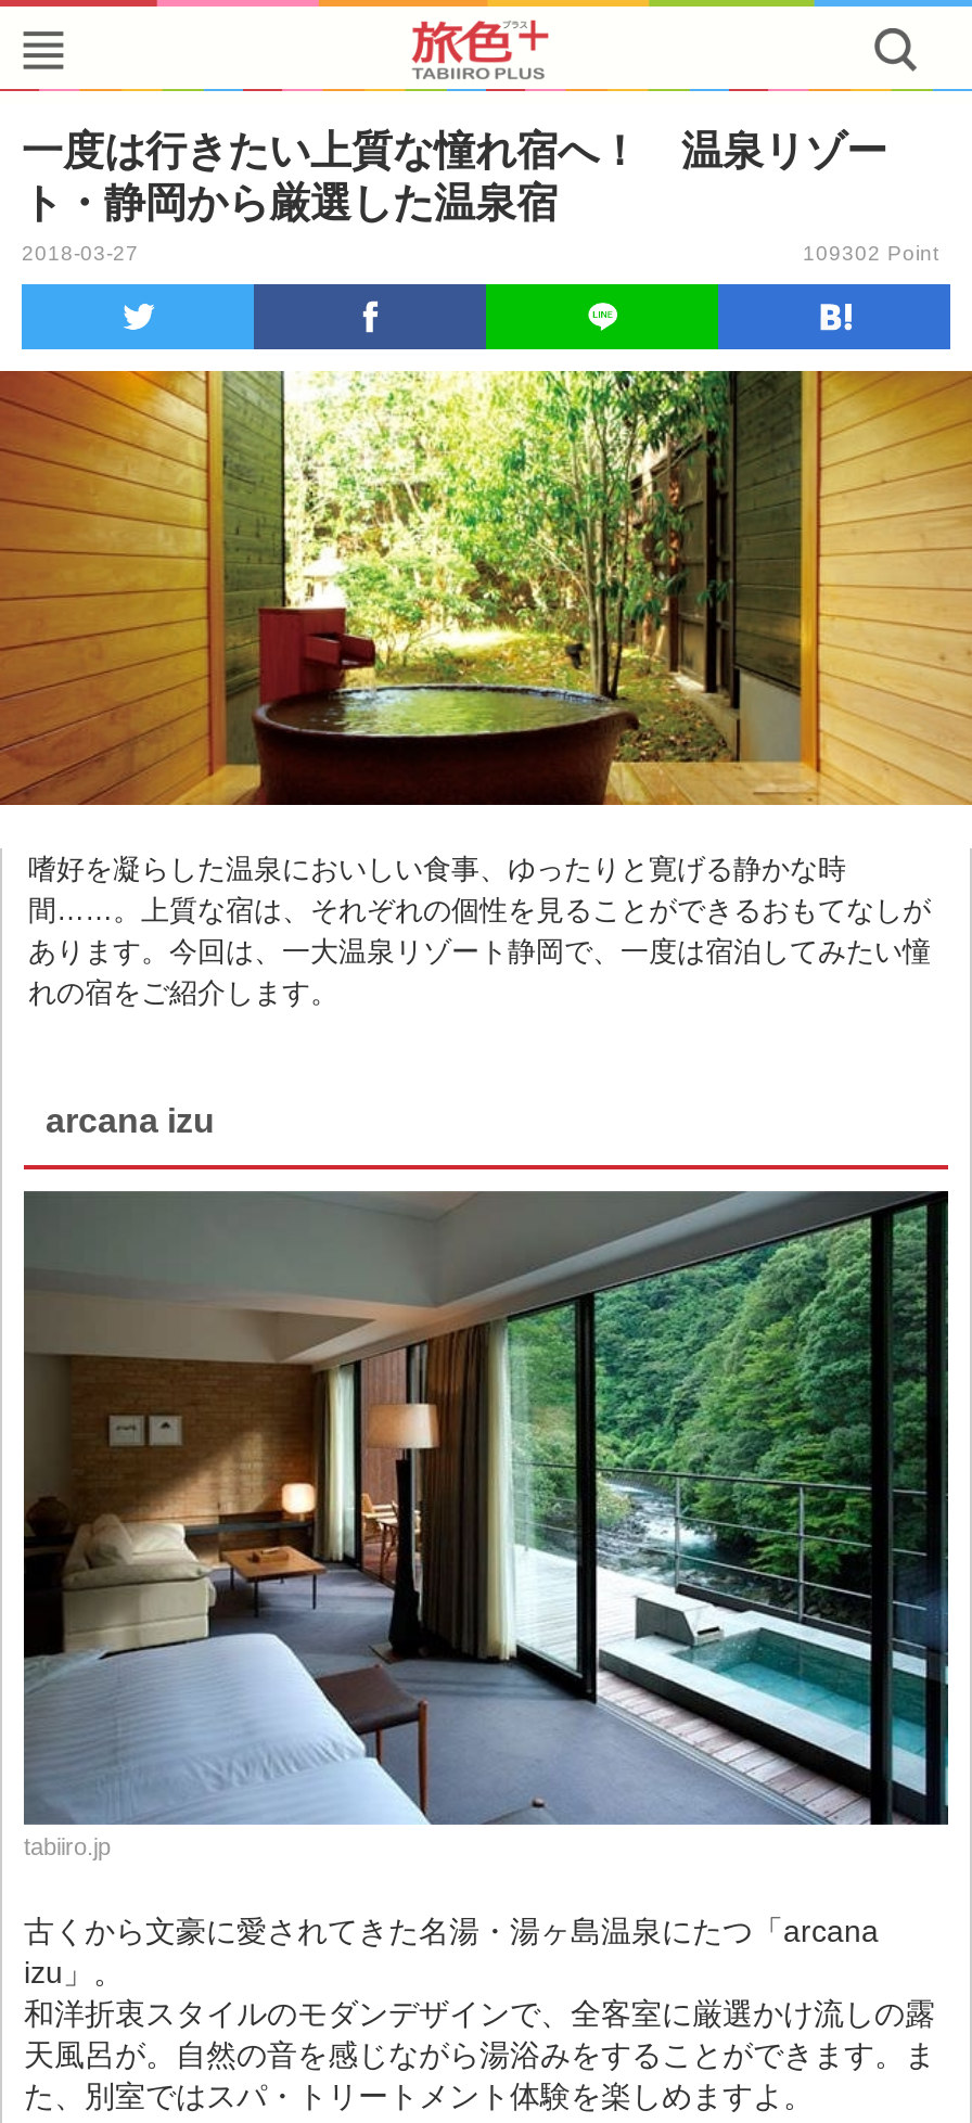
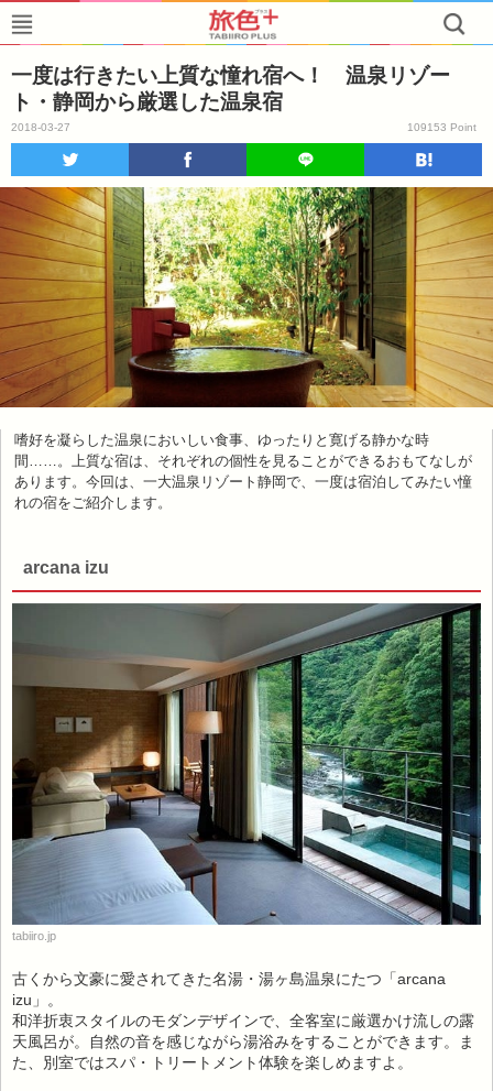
- 109302 Point
+ 109153 Point
